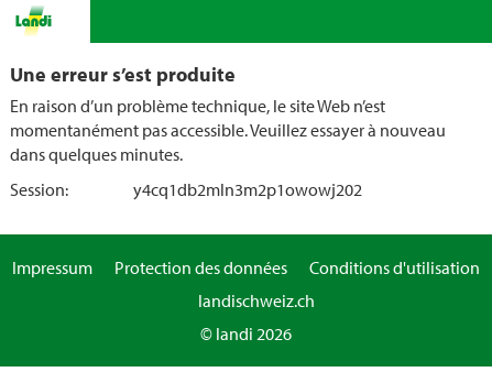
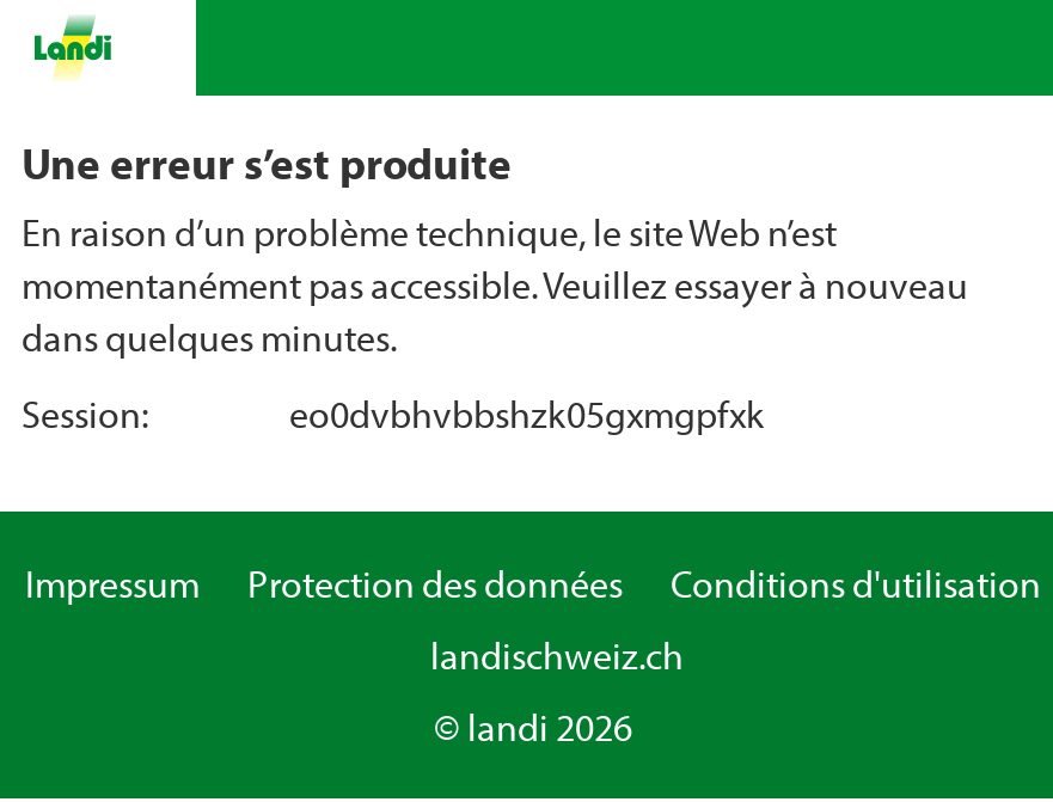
- y4cq1db2mln3m2p1owowj202
+ eo0dvbhvbbshzk05gxmgpfxk
